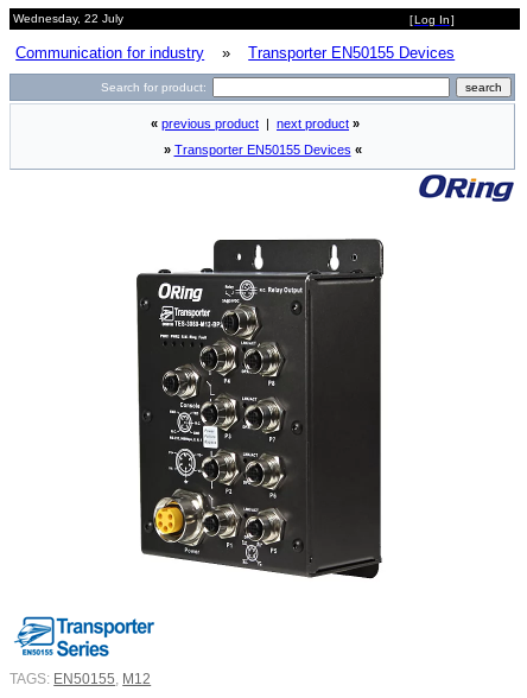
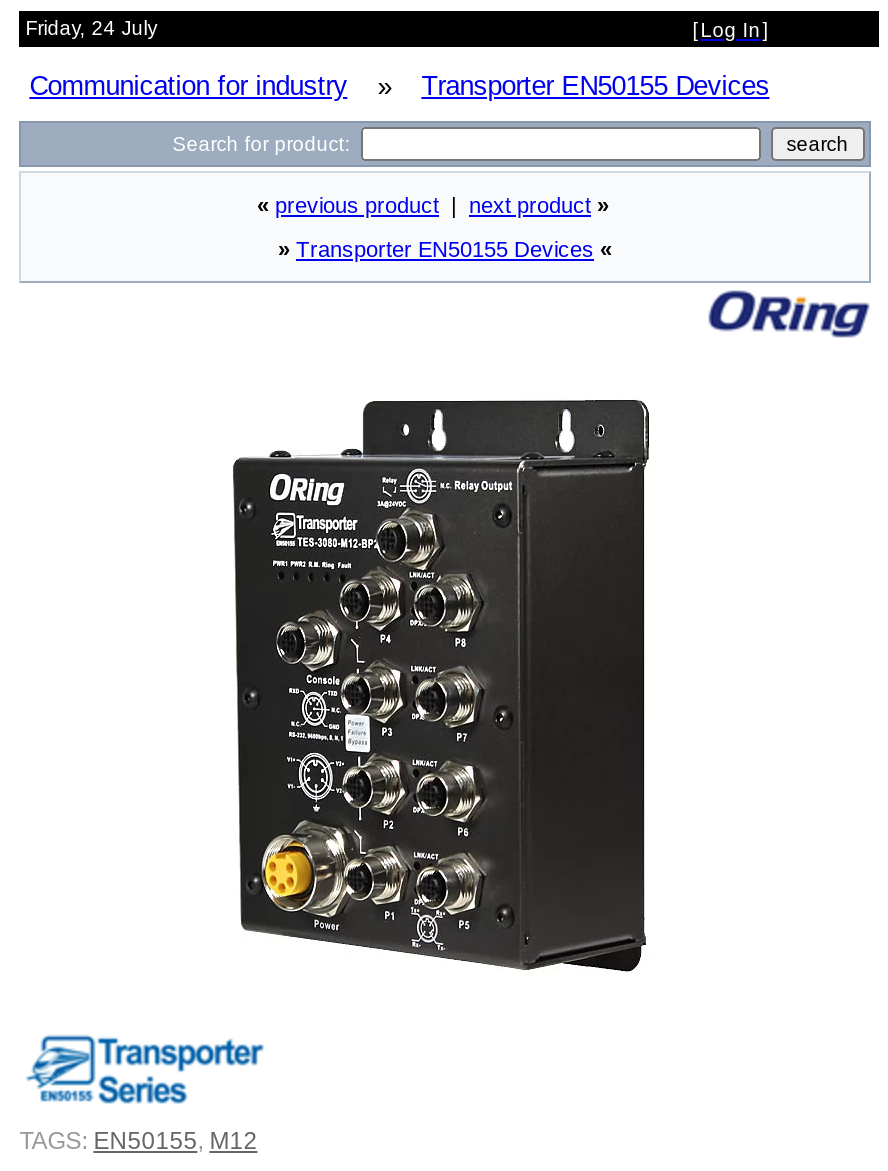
- Wednesday, 22 July
+ Friday, 24 July
